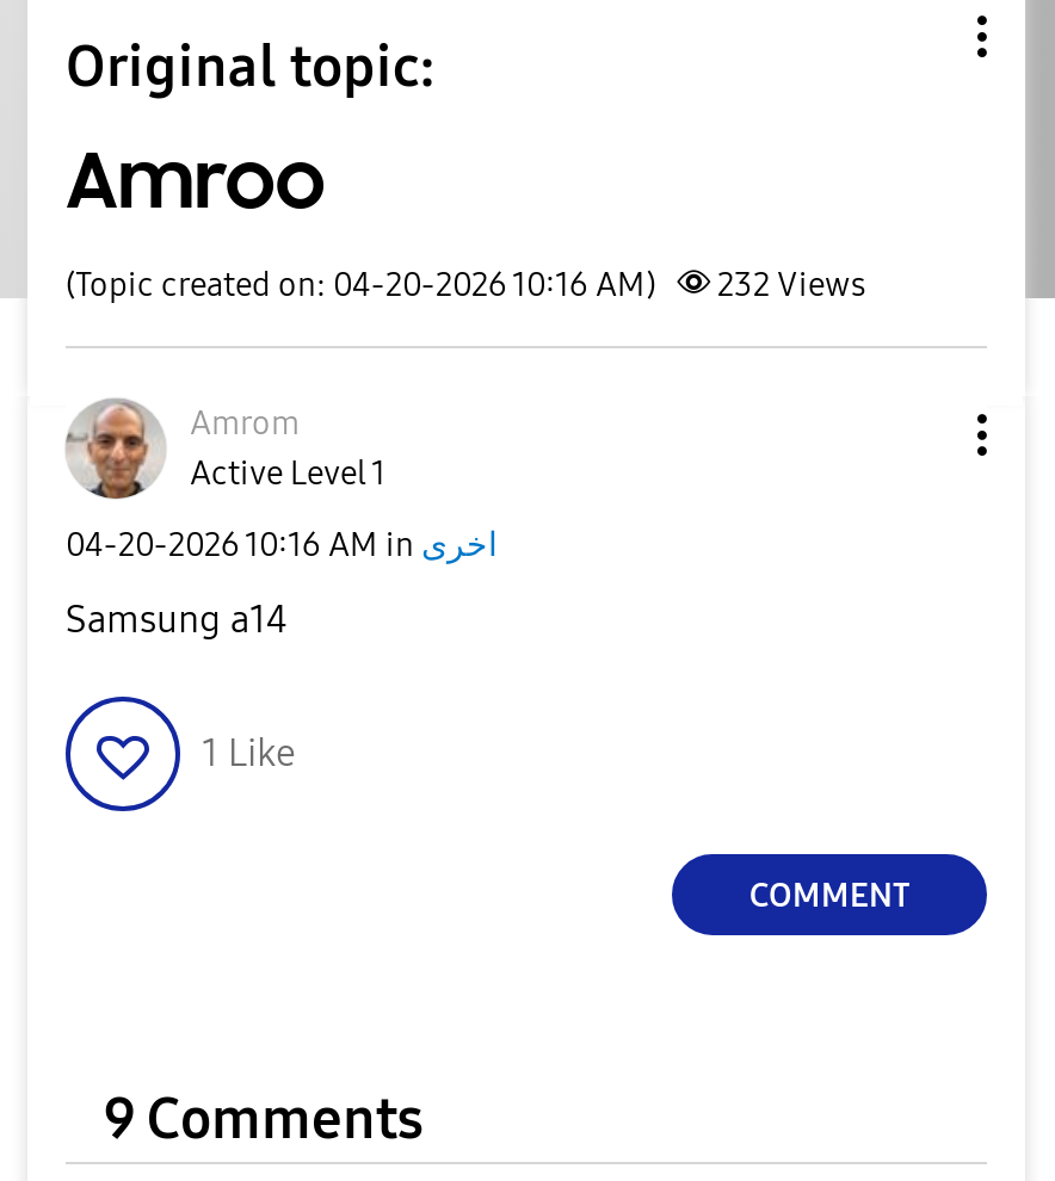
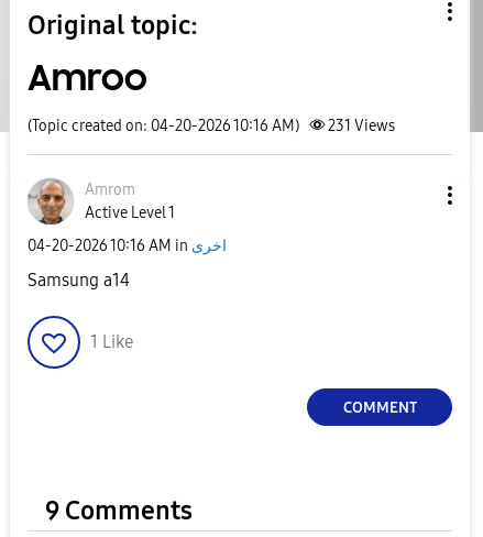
- (Topic created on: 04-20-2026 10:16 AM) 232 Views
+ (Topic created on: 04-20-2026 10:16 AM) 231 Views
